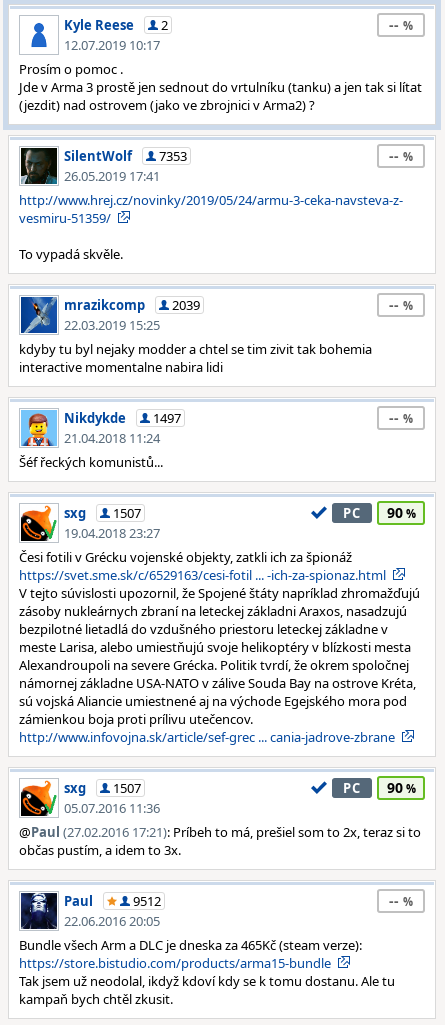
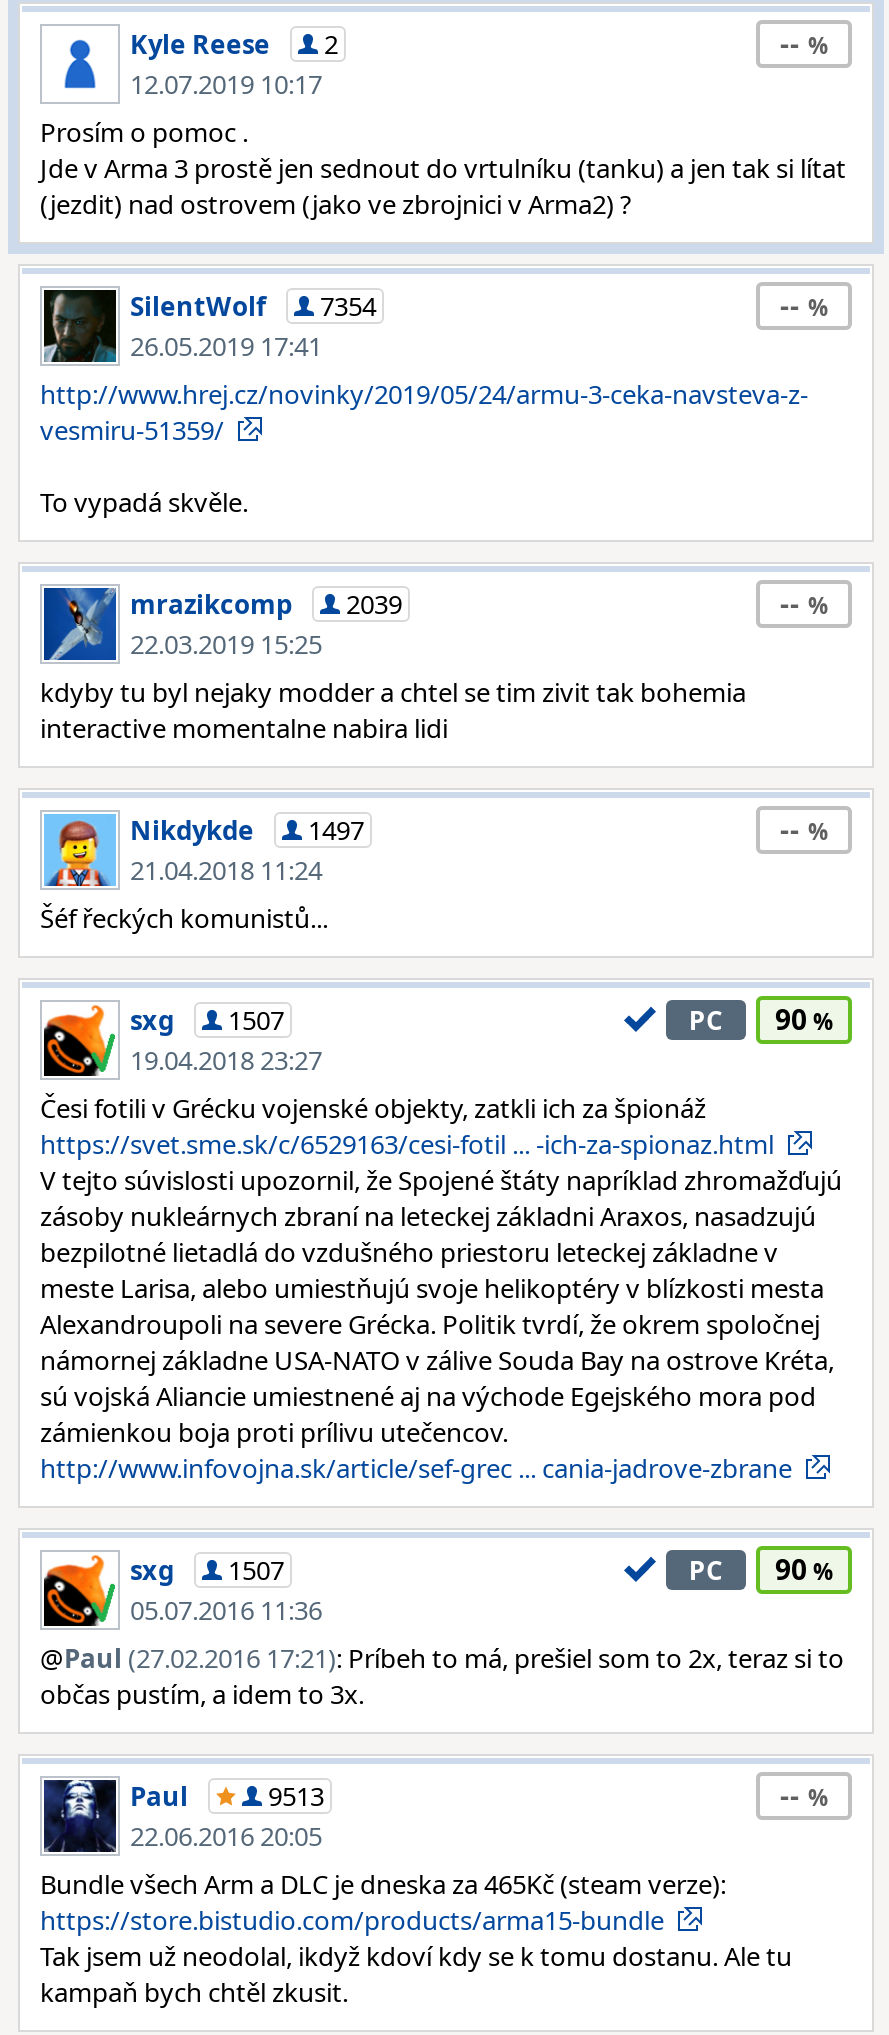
- SilentWolf 7353
+ SilentWolf 7354

- 9512
+ 9513
